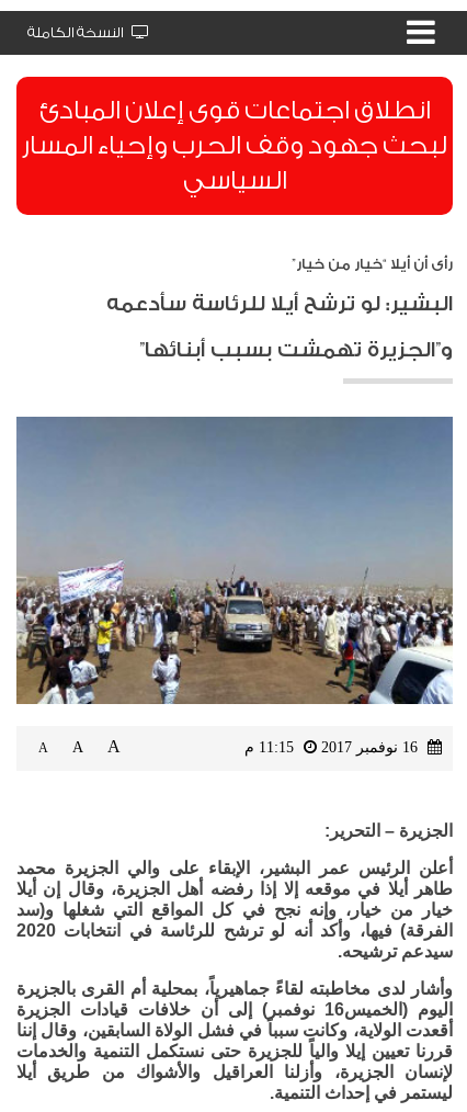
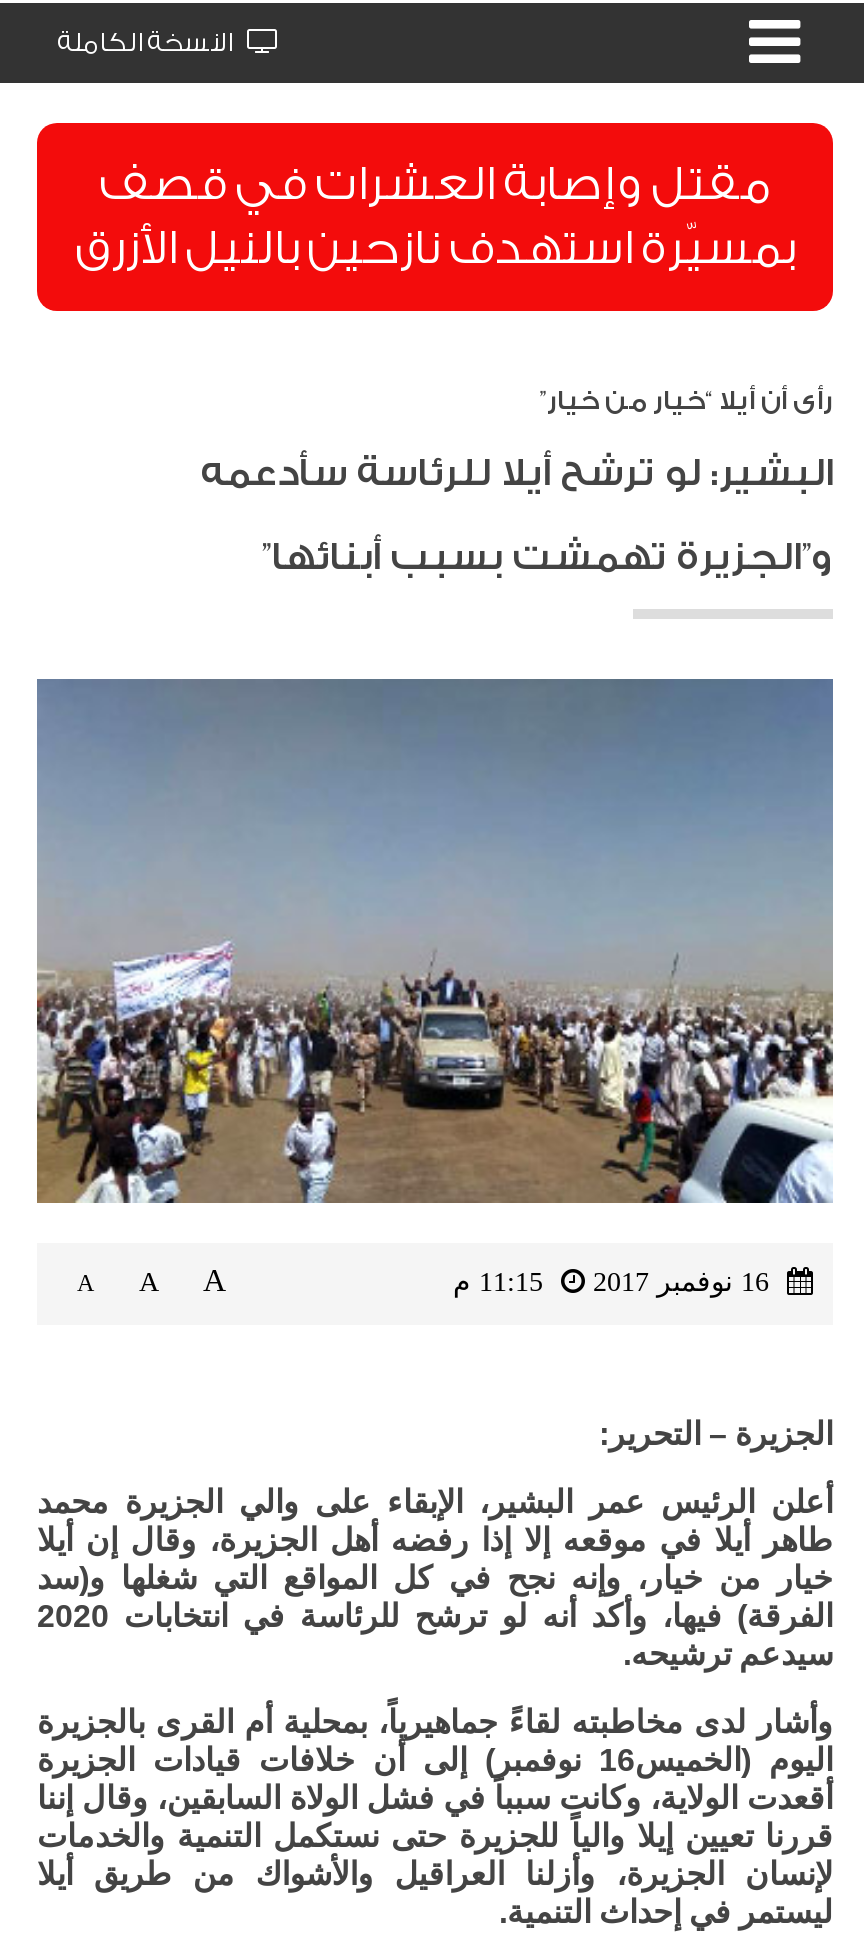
- انطلاق اجتماعات قوى إعلان المبادئ
- لبحث جهود وقف الحرب وإحياء المسار
- السياسي
+ مقتل وإصابة العشرات في قصف
+ بمسيّرة استهدف نازحين بالنيل الأزرق
